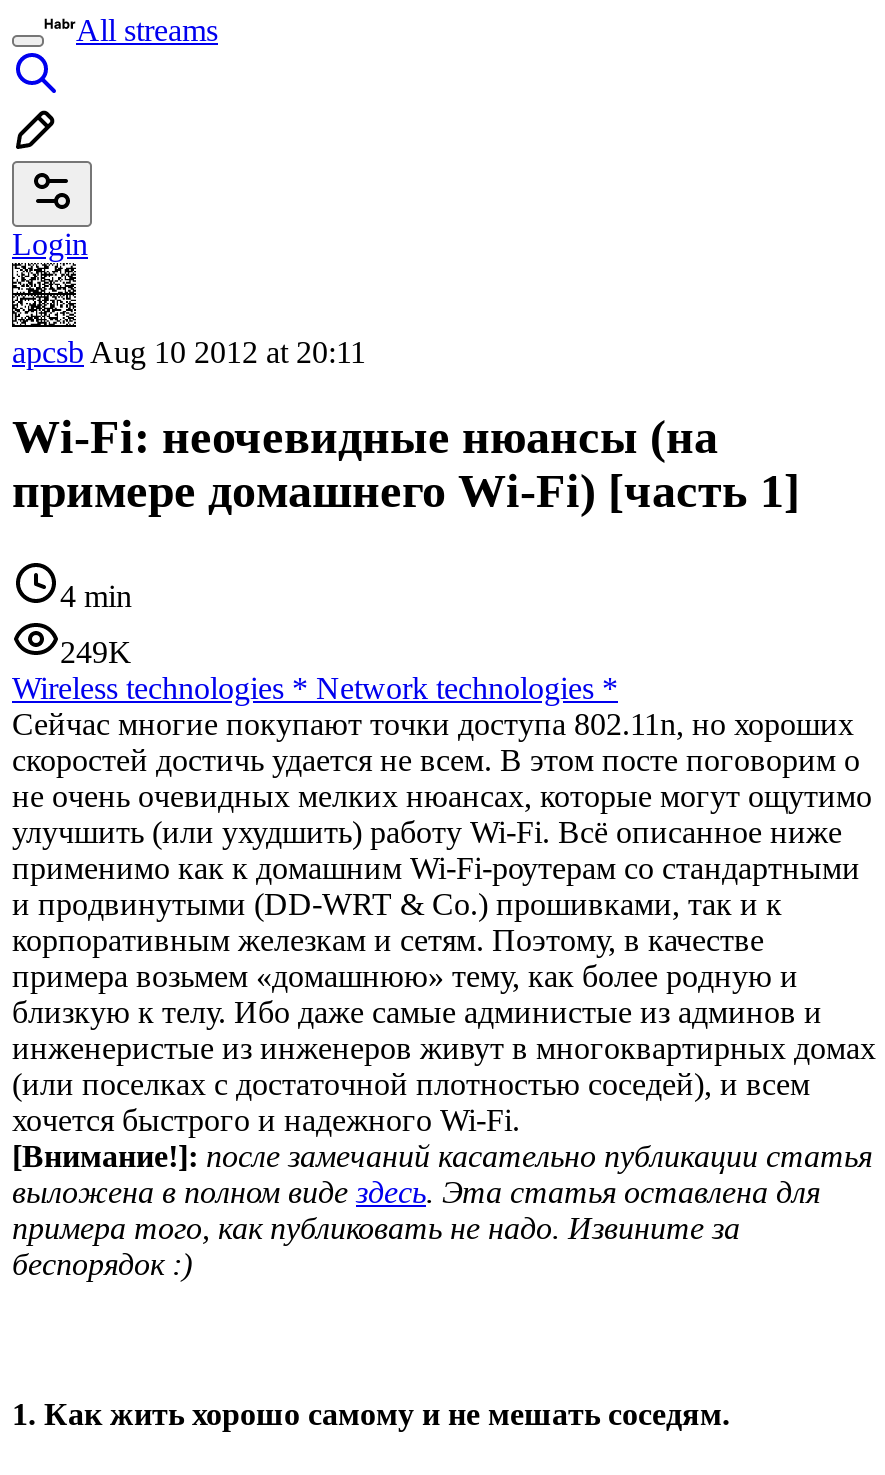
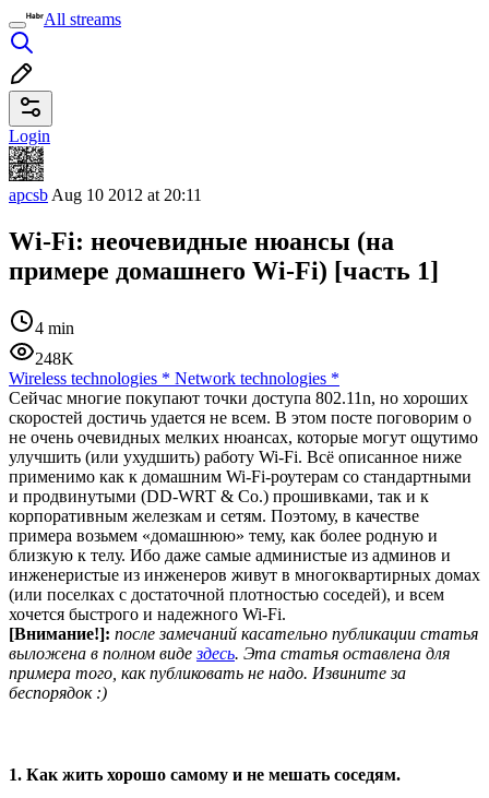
- 249K
+ 248K
